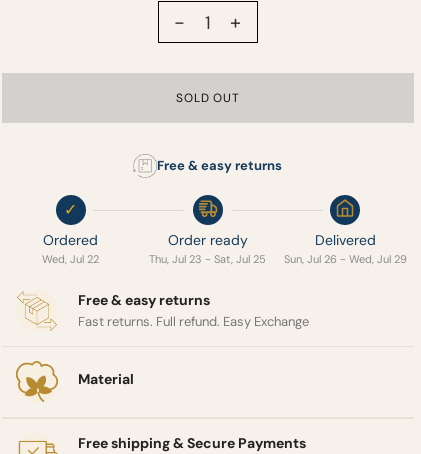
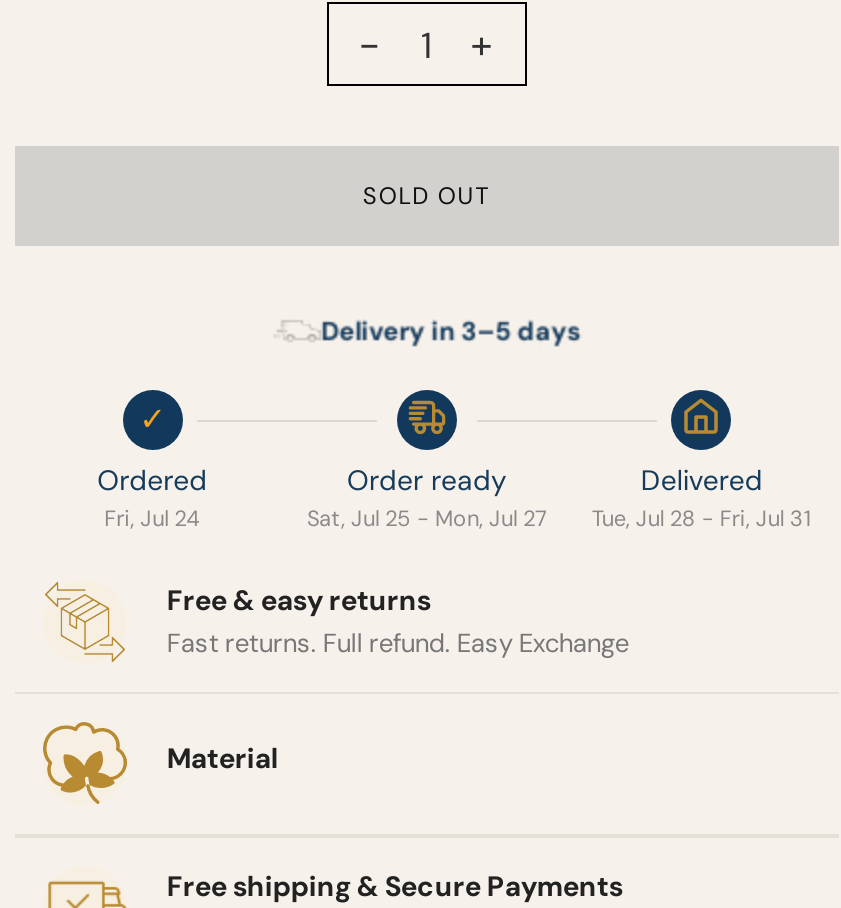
- Free & easy returns
+ Delivery in 3–5 days

- Wed, Jul 22
+ Fri, Jul 24

- Thu, Jul 23 - Sat, Jul 25
+ Sat, Jul 25 - Mon, Jul 27

- Sun, Jul 26 - Wed, Jul 29
+ Tue, Jul 28 - Fri, Jul 31
